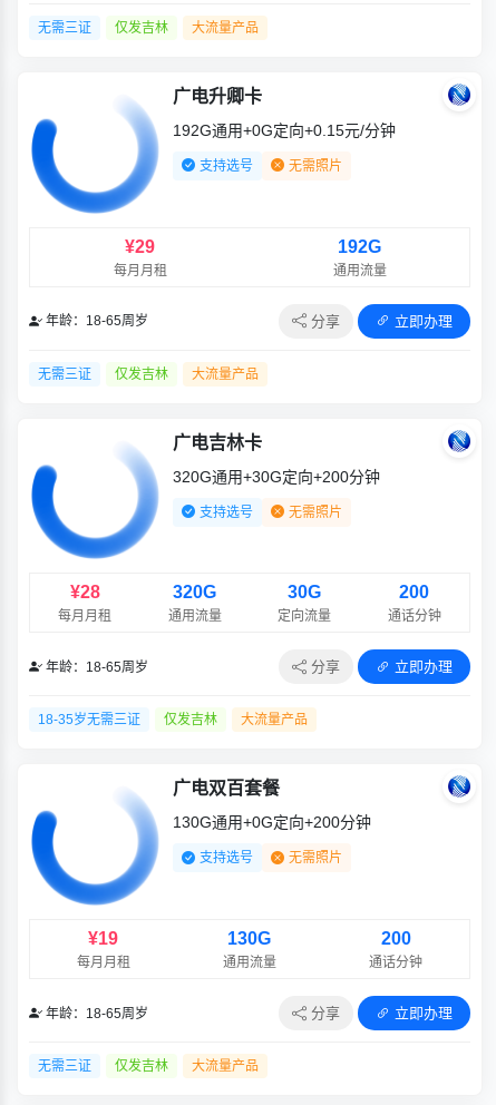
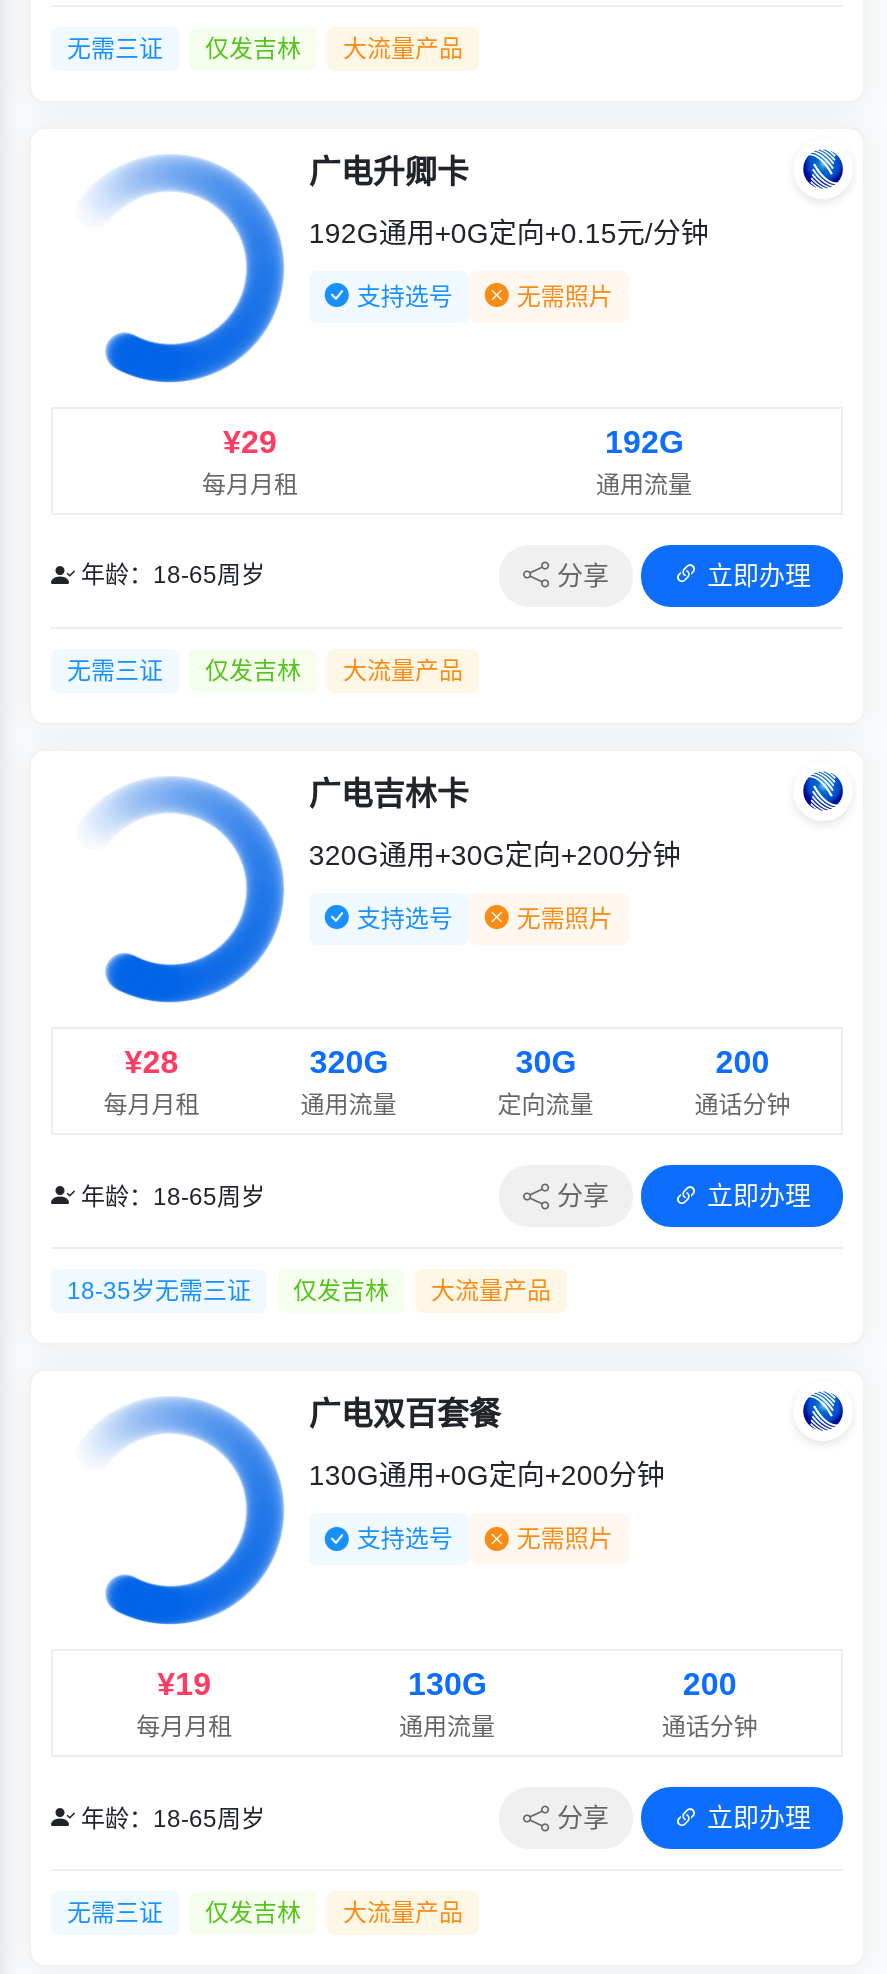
- [image]
+ [image]

- [image]
+ [image]

- [image]
+ [image]
